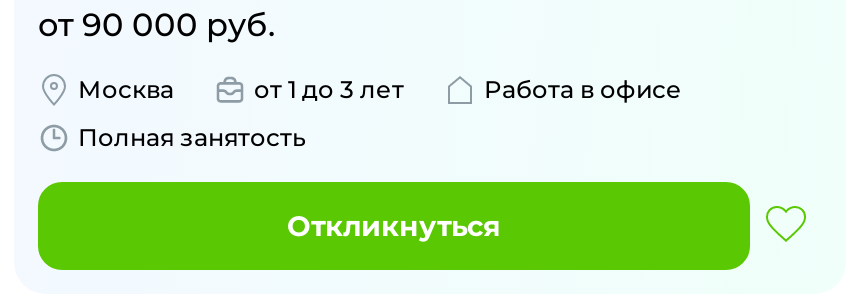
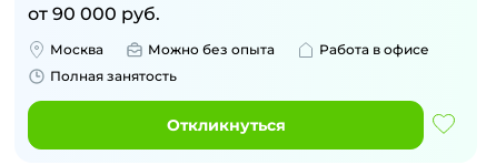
- от 1 до 3 лет
+ Можно без опыта
